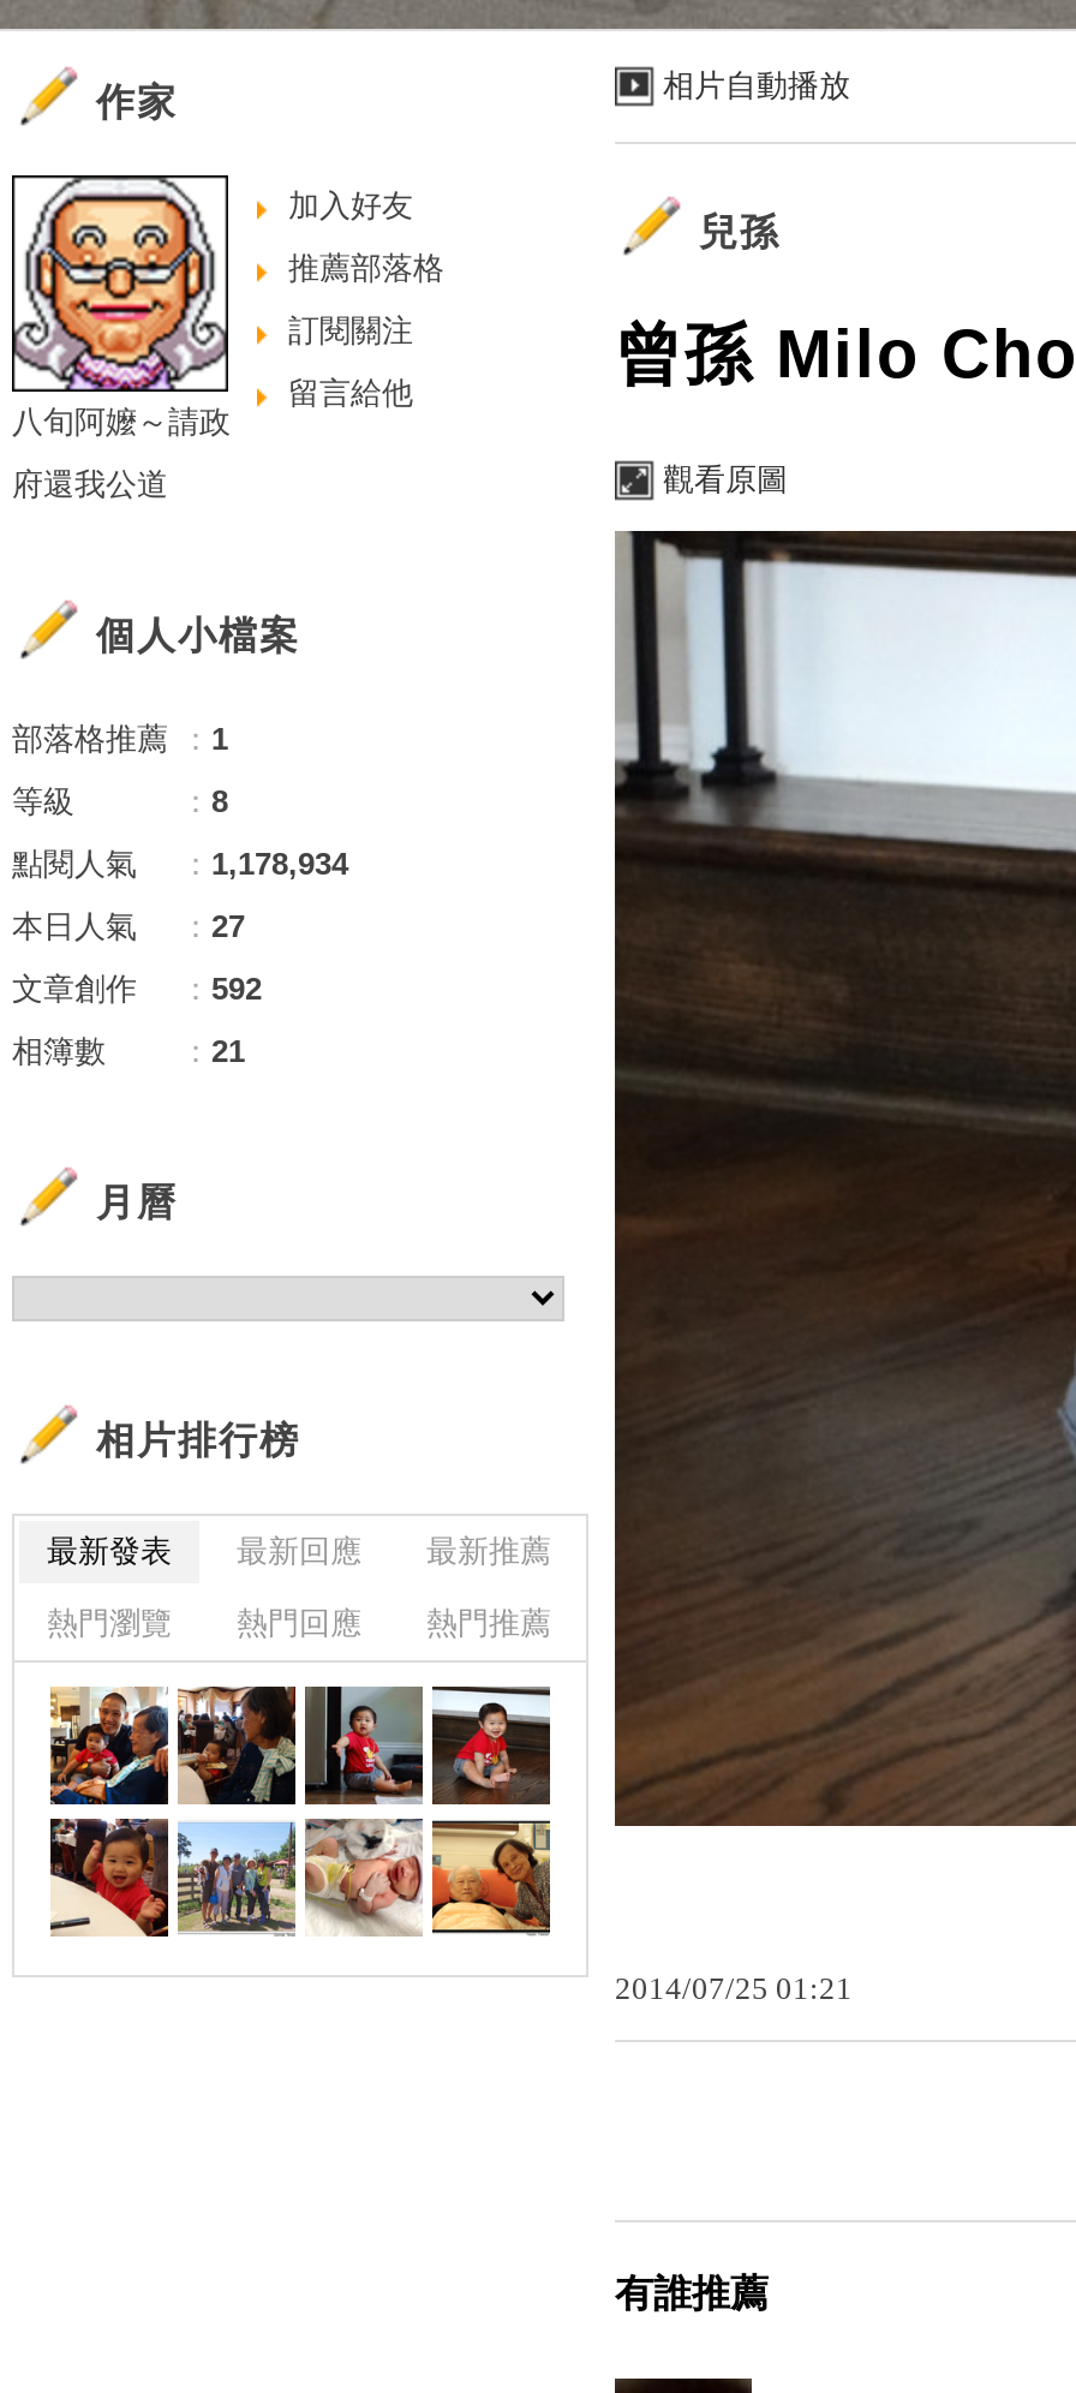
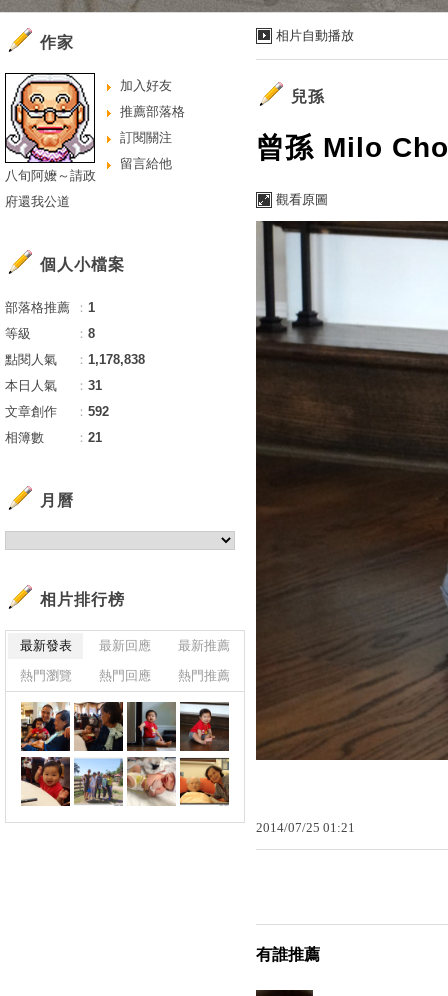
- 點閱人氣 ：1,178,934
+ 點閱人氣 ：1,178,838

- 本日人氣 ：27
+ 本日人氣 ：31
